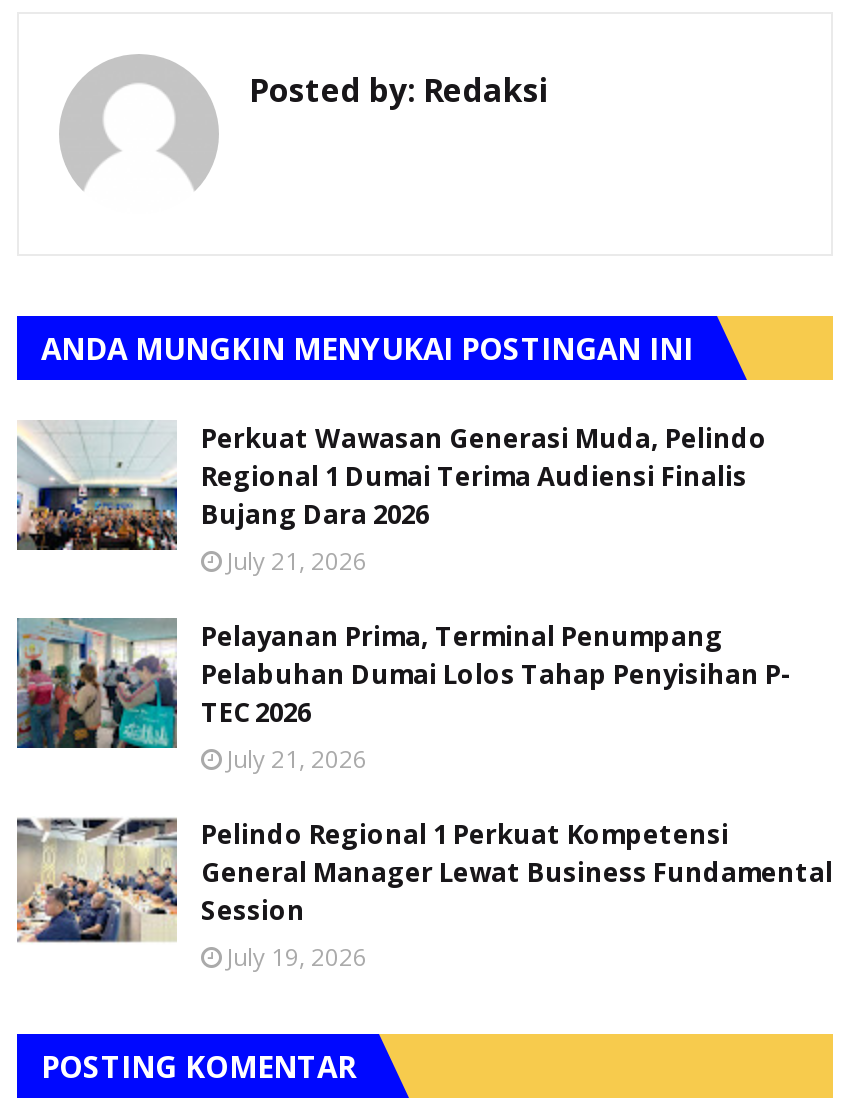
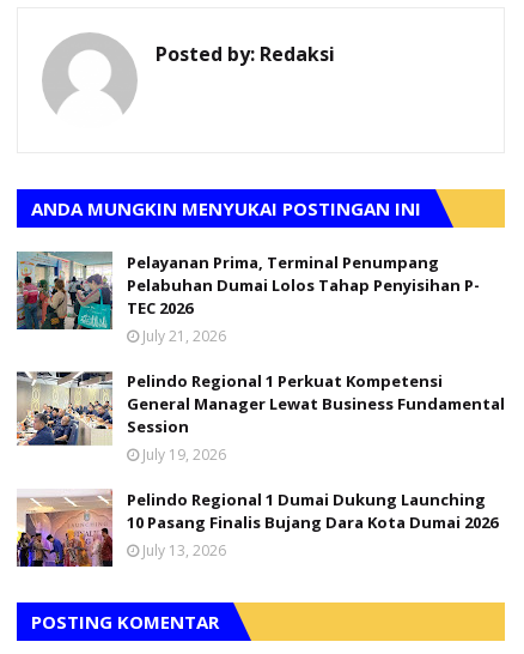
- [image]
- Perkuat Wawasan Generasi Muda, Pelindo
- Regional 1 Dumai Terima Audiensi Finalis
- Bujang Dara 2026
- July 21, 2026

moved up: [image] | Pelayanan Prima, Terminal Penumpang | Pelabuhan Dumai Lolos Tahap Penyisihan P- | ... | Session | July 19, 2026

+ [image]
+ Pelindo Regional 1 Dumai Dukung Launching
+ 10 Pasang Finalis Bujang Dara Kota Dumai 2026
+ July 13, 2026
